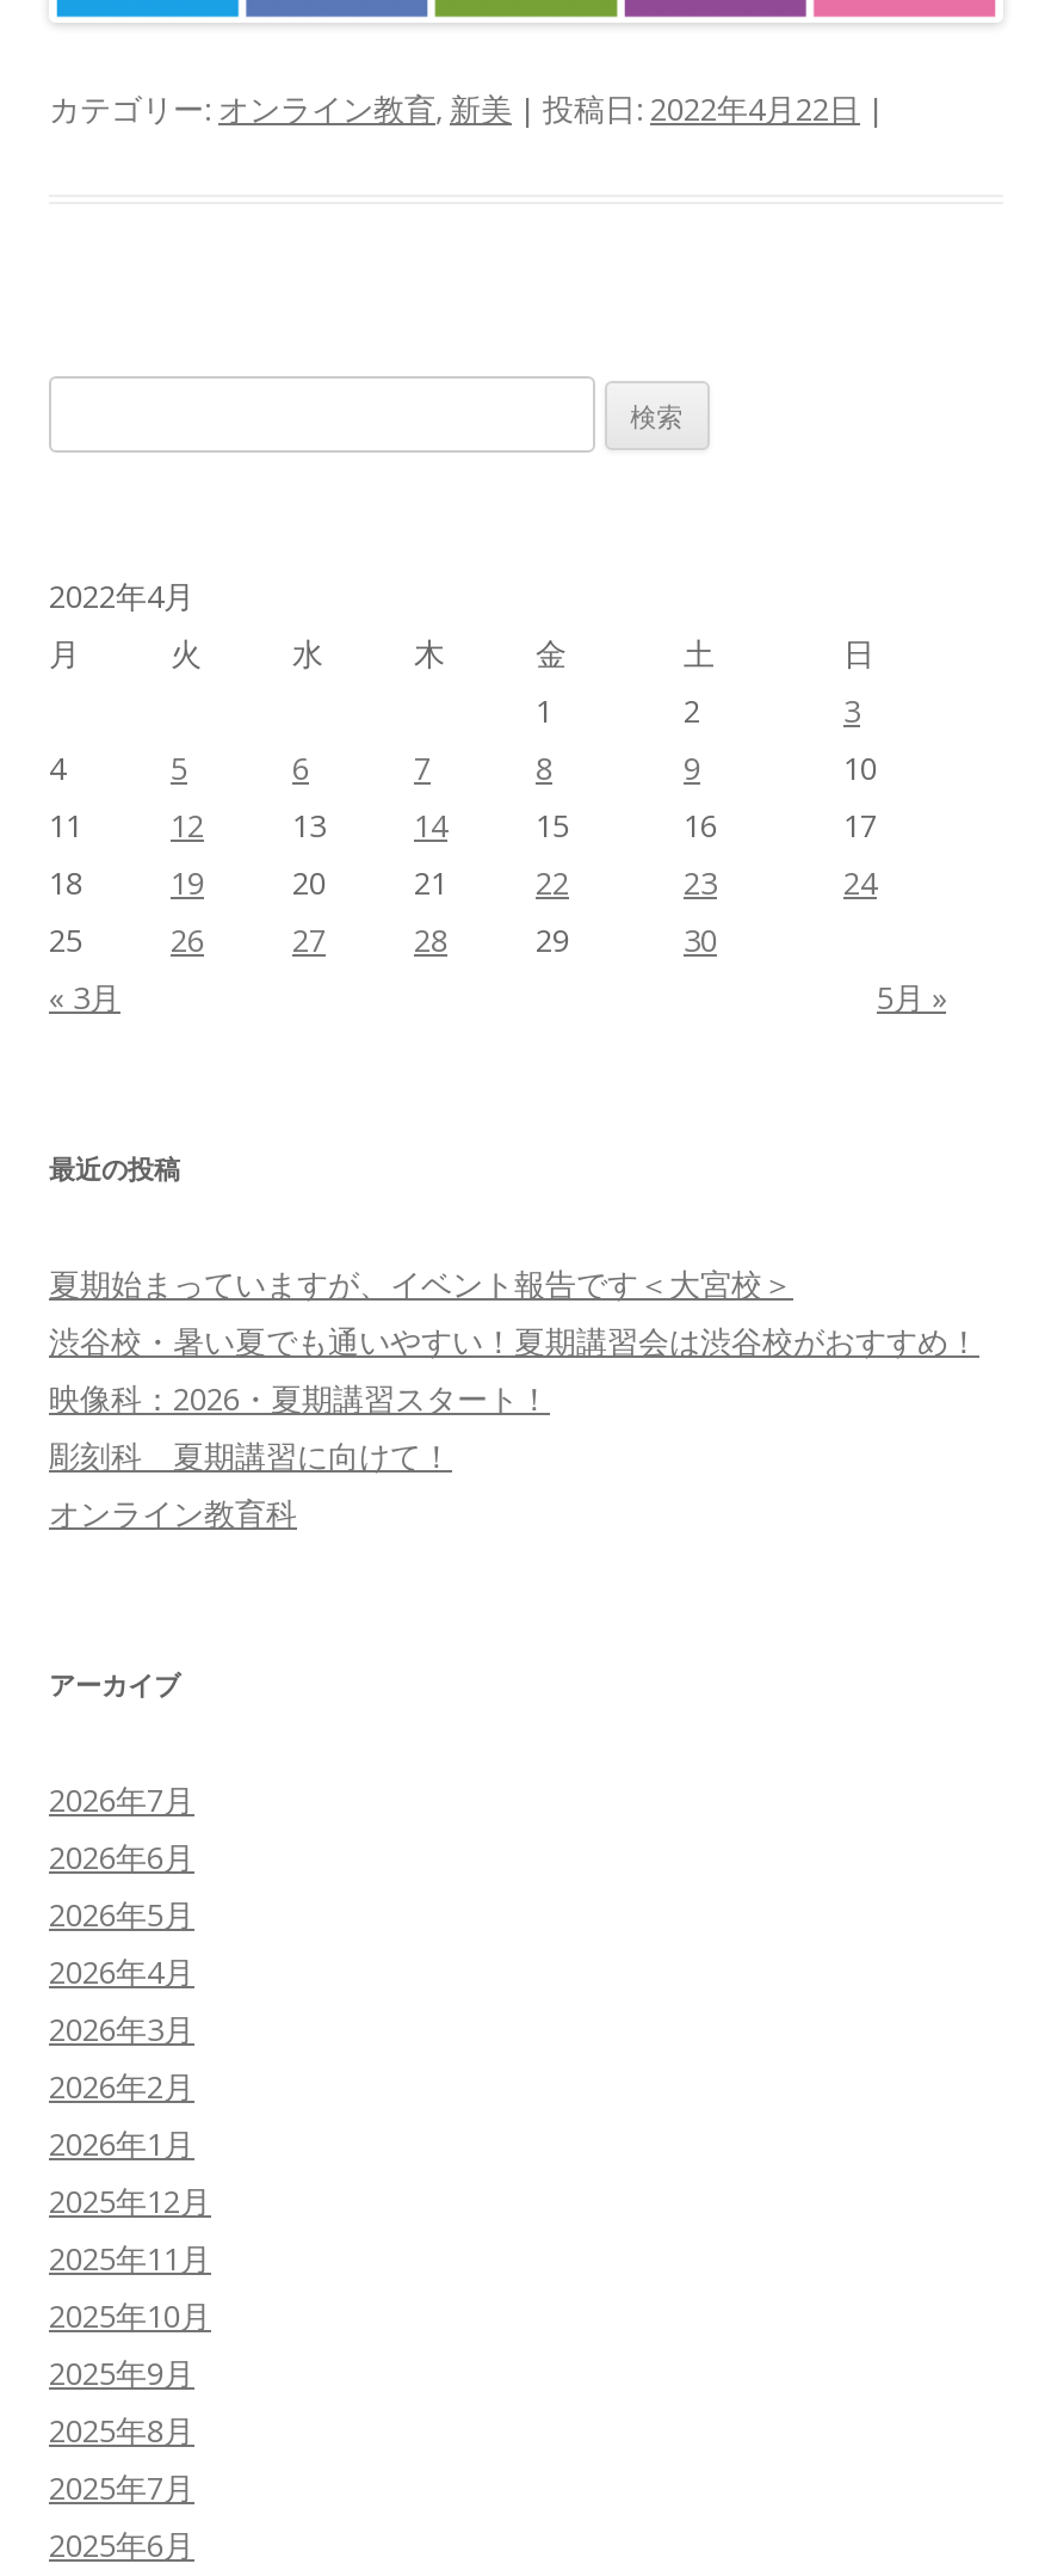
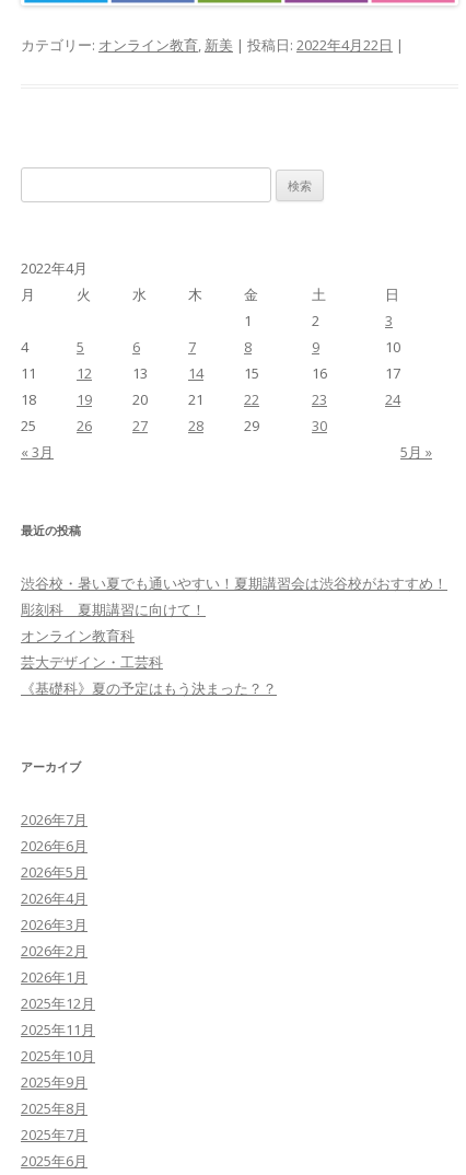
- 夏期始まっていますが、イベント報告です＜大宮校＞

moved up: 渋谷校・暑い夏でも通いやすい！夏期講習会は渋谷校がおすすめ！

- 映像科：2026・夏期講習スタート！

moved up: 彫刻科 夏期講習に向けて！ | オンライン教育科

+ 芸大デザイン・工芸科
+ 《基礎科》夏の予定はもう決まった？？
